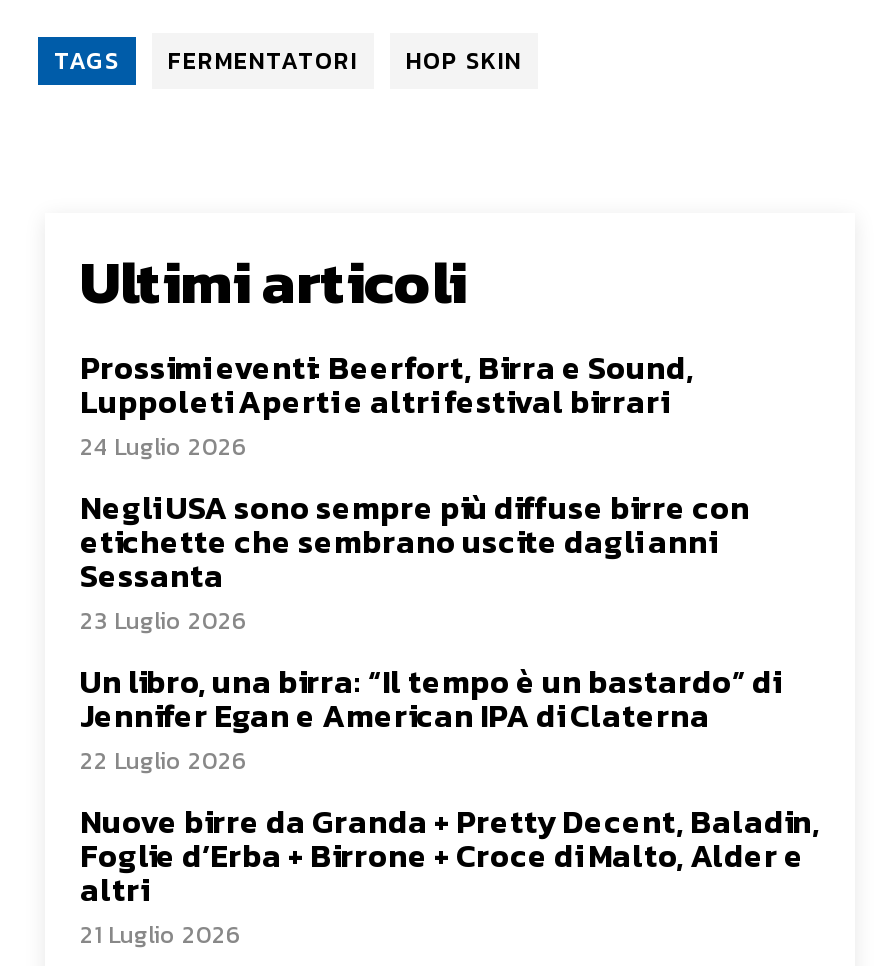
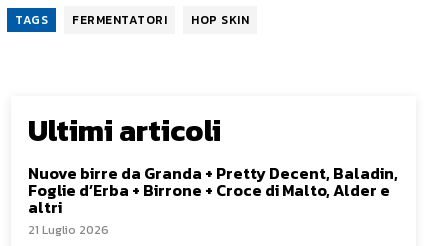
- Prossimi eventi: Beerfort, Birra e Sound,
- Luppoleti Aperti e altri festival birrari
- 24 Luglio 2026
- Negli USA sono sempre più diffuse birre con
- etichette che sembrano uscite dagli anni
- Sessanta
- 23 Luglio 2026
- Un libro, una birra: “Il tempo è un bastardo” di
- Jennifer Egan e American IPA di Claterna
- 22 Luglio 2026
